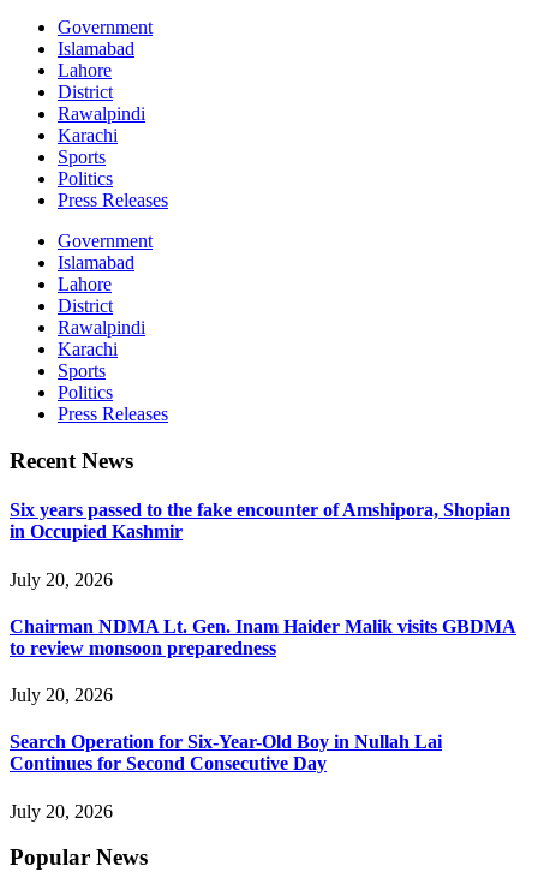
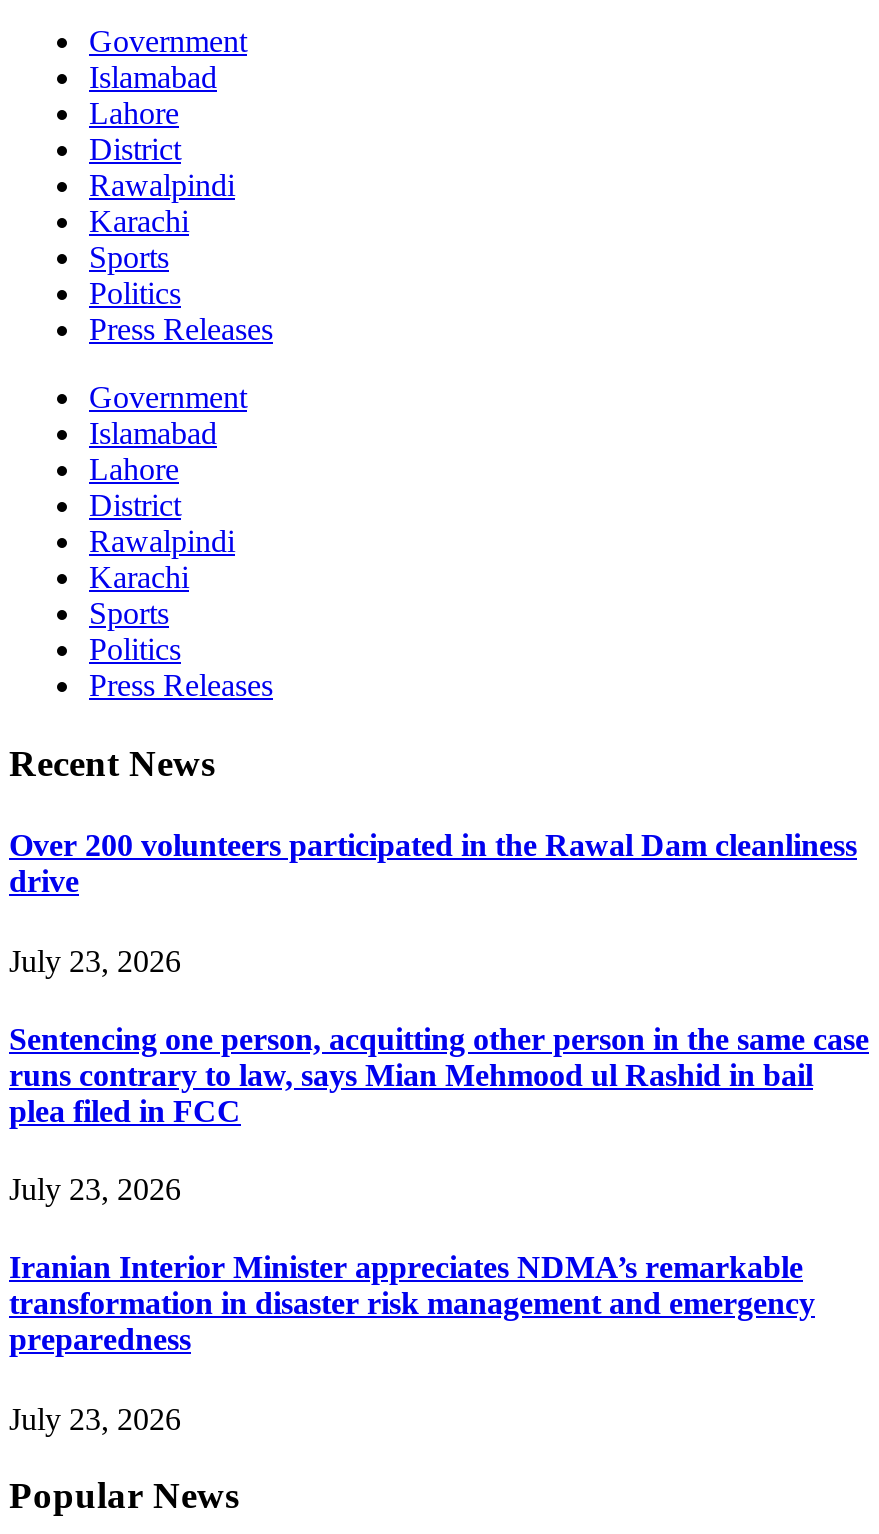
- Six years passed to the fake encounter of Amshipora, Shopian
- in Occupied Kashmir
+ Over 200 volunteers participated in the Rawal Dam cleanliness
+ drive

- July 20, 2026
+ July 23, 2026

- Chairman NDMA Lt. Gen. Inam Haider Malik visits GBDMA
- to review monsoon preparedness
+ Sentencing one person, acquitting other person in the same case
+ runs contrary to law, says Mian Mehmood ul Rashid in bail
+ plea filed in FCC

- July 20, 2026
+ July 23, 2026

- Search Operation for Six-Year-Old Boy in Nullah Lai
- Continues for Second Consecutive Day
+ Iranian Interior Minister appreciates NDMA’s remarkable
+ transformation in disaster risk management and emergency
+ preparedness

- July 20, 2026
+ July 23, 2026
